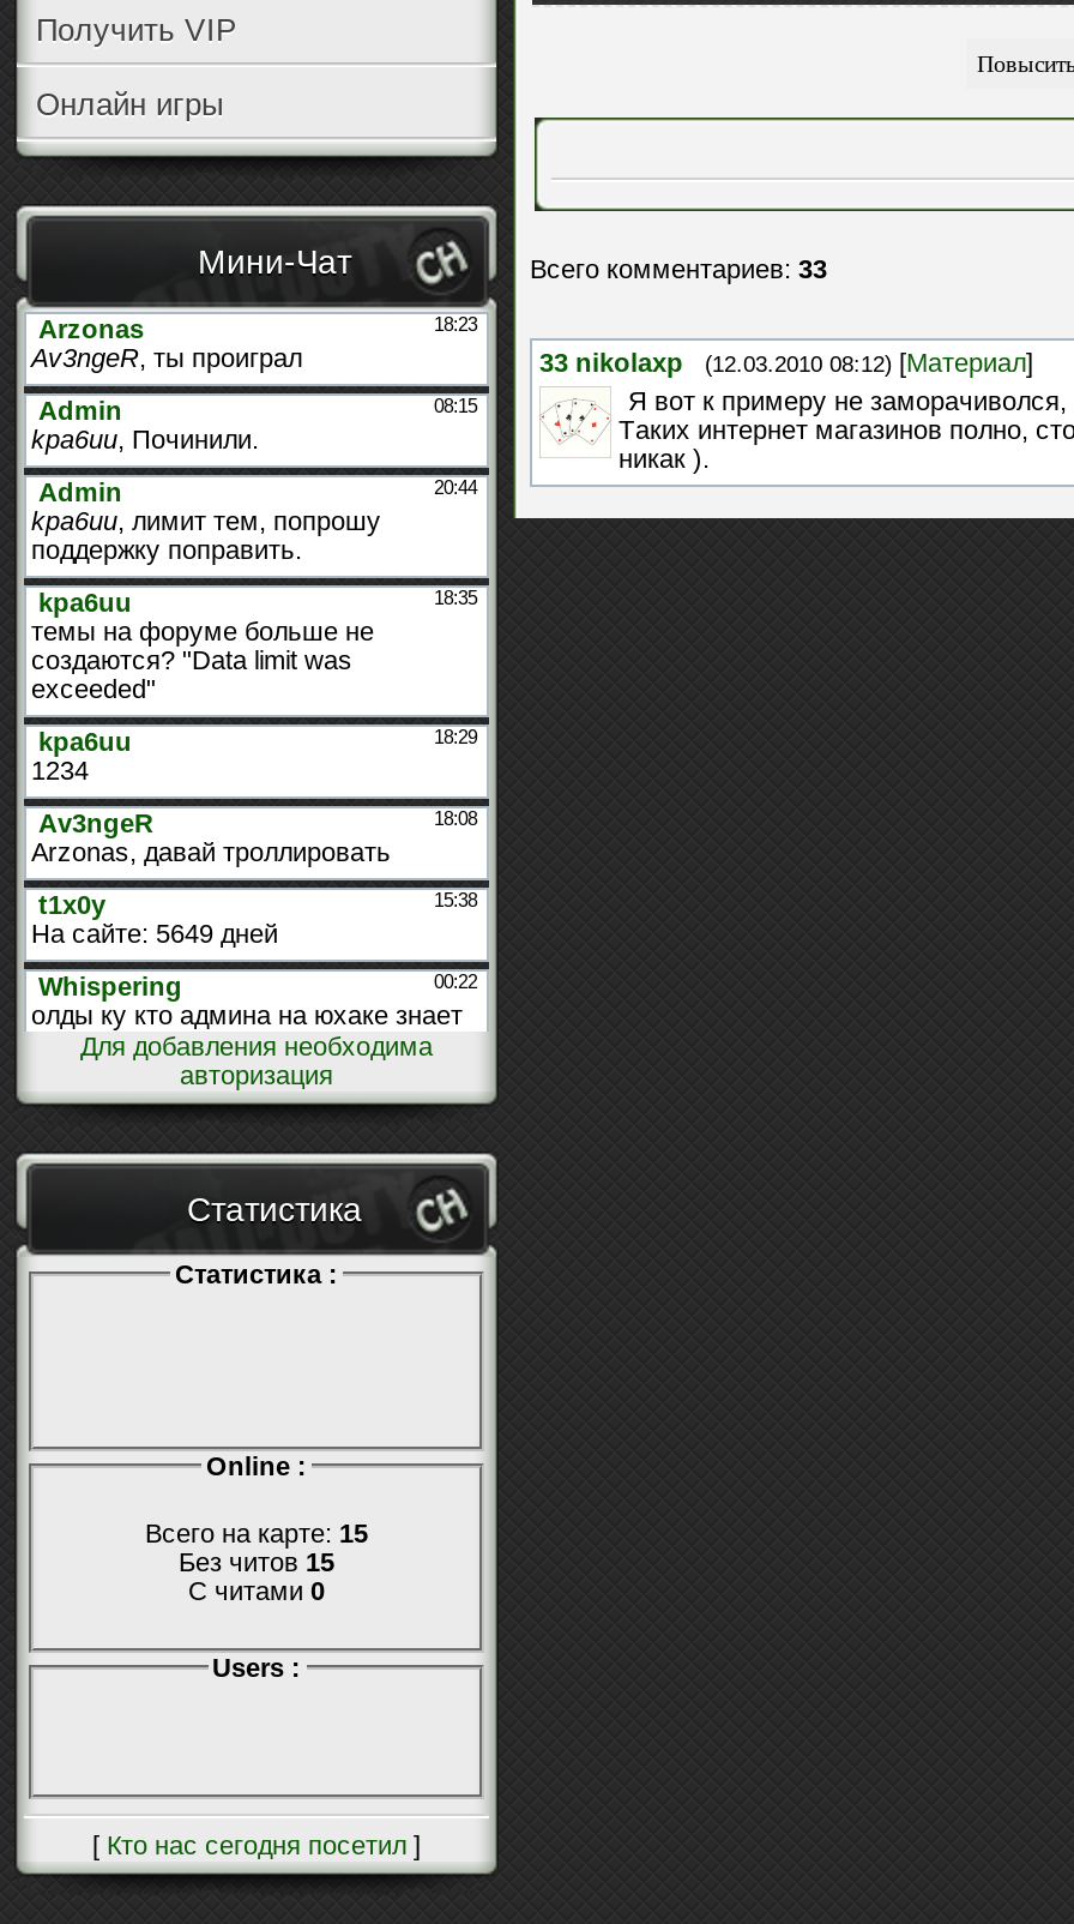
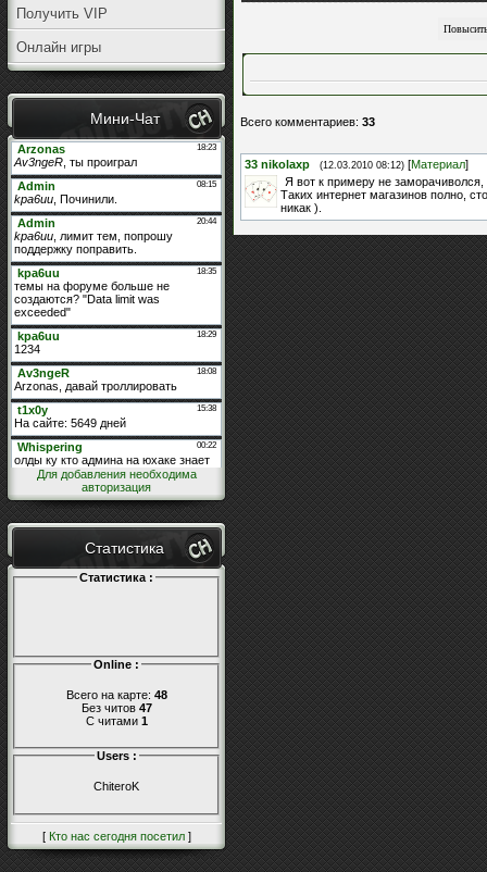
- Всего на карте: 15
+ Всего на карте: 48

- Без читов 15
+ Без читов 47

- С читами 0
+ С читами 1

+ ChiteroK
